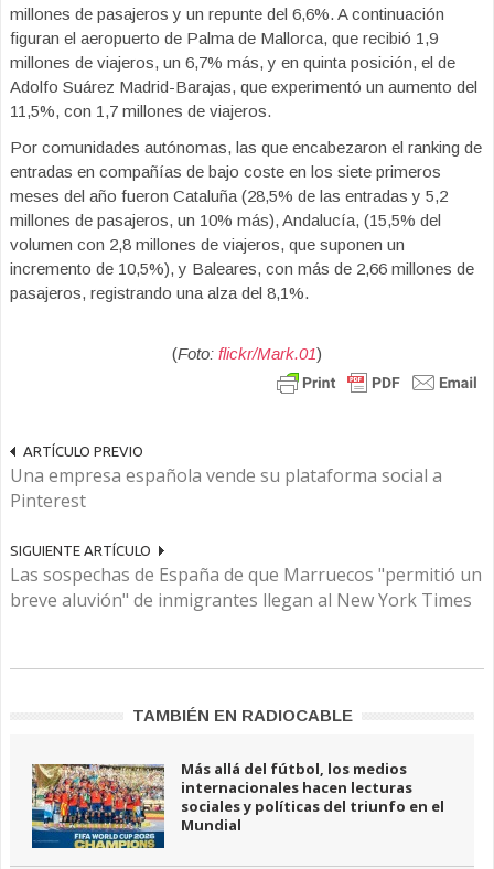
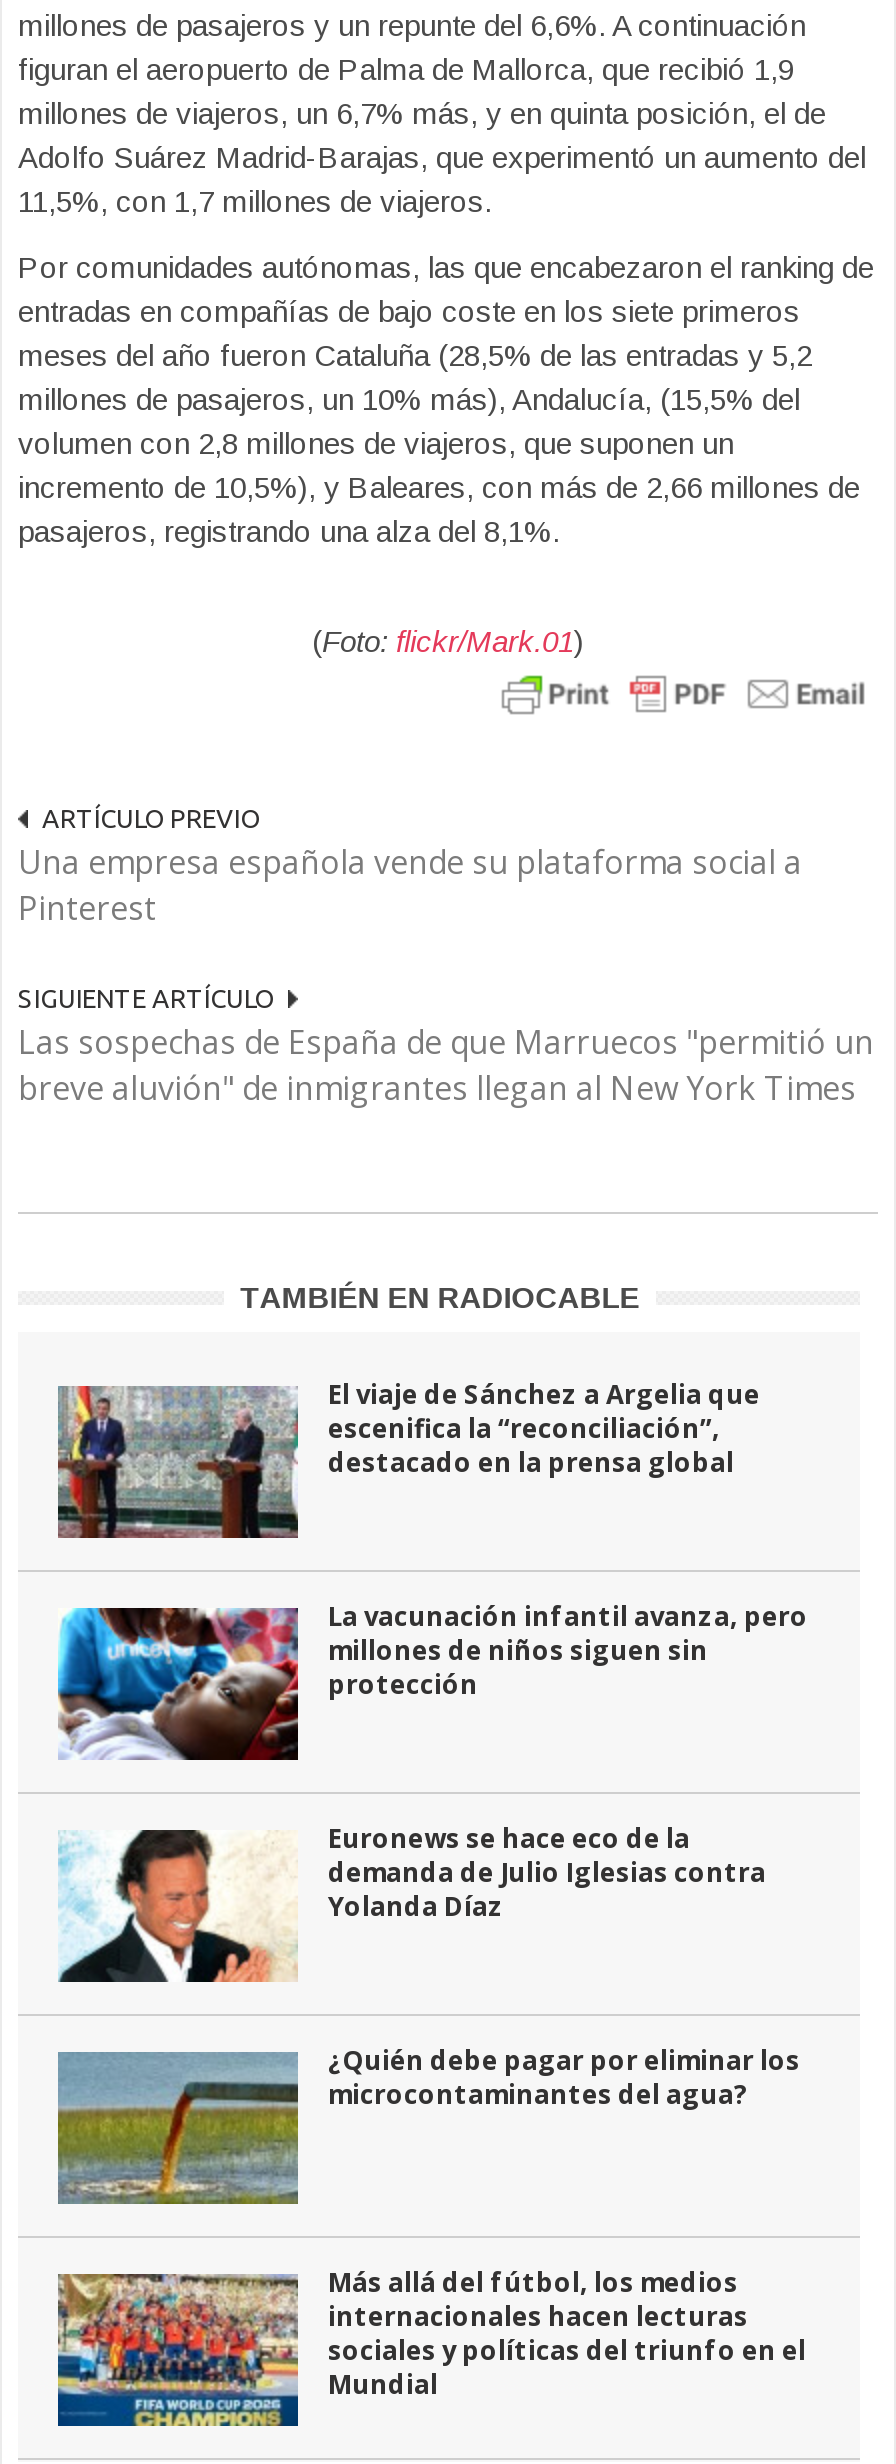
+ [image]
+ El viaje de Sánchez a Argelia que
+ escenifica la “reconciliación”,
+ destacado en la prensa global

+ [image]
+ La vacunación infantil avanza, pero
+ millones de niños siguen sin
+ protección

+ [image]
+ Euronews se hace eco de la
+ demanda de Julio Iglesias contra
+ Yolanda Díaz

+ [image]
+ ¿Quién debe pagar por eliminar los
+ microcontaminantes del agua?
